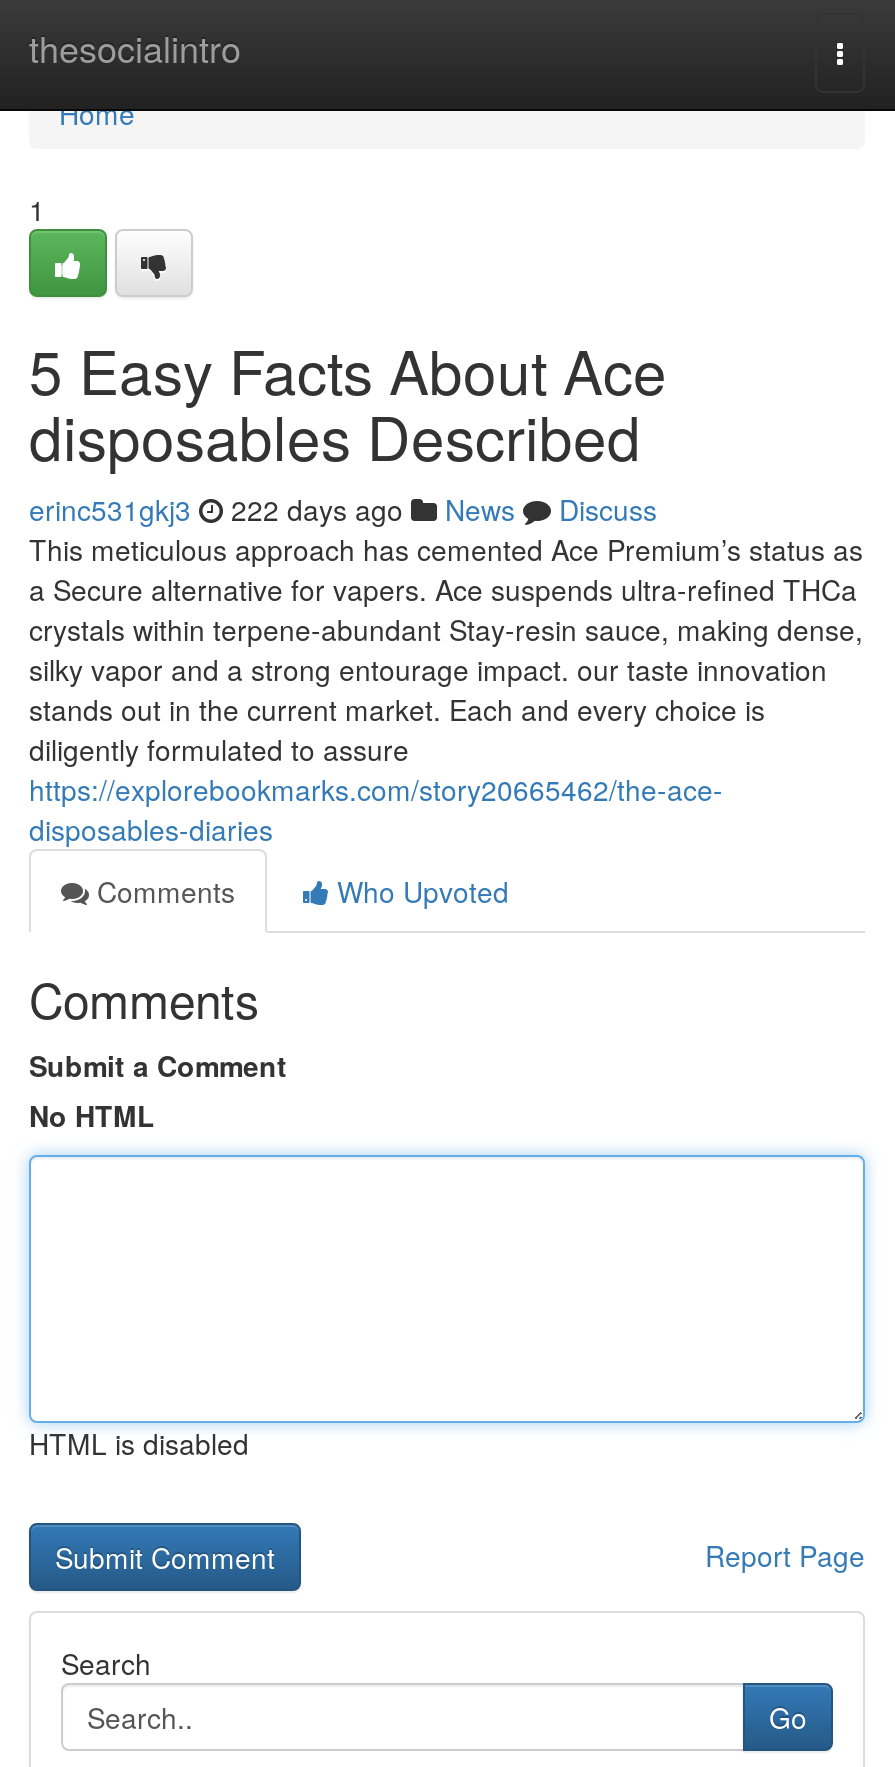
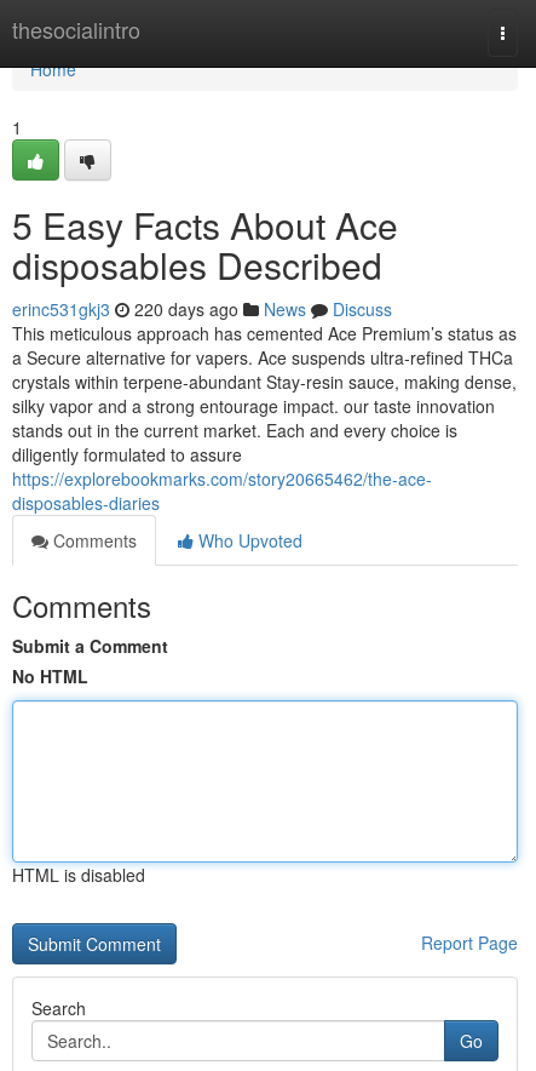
- erinc531gkj3 222 days ago News Discuss
+ erinc531gkj3 220 days ago News Discuss
